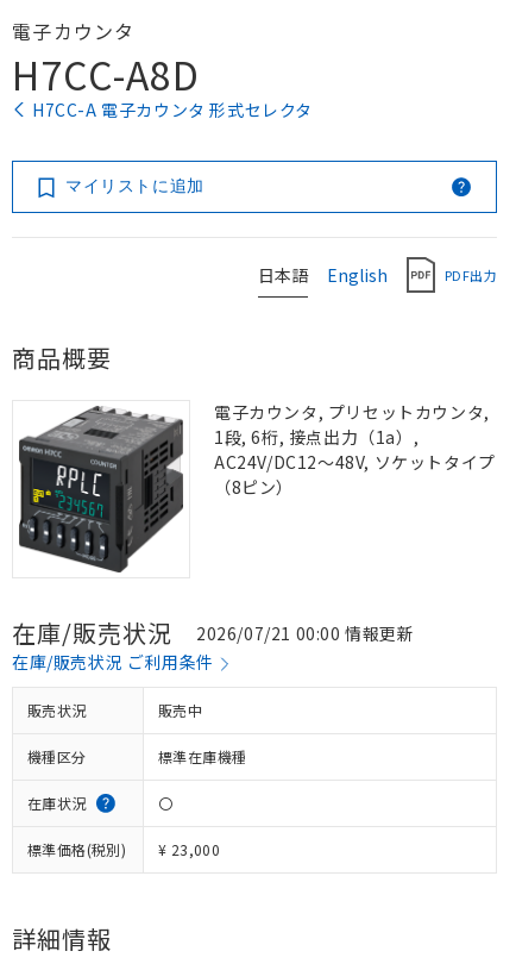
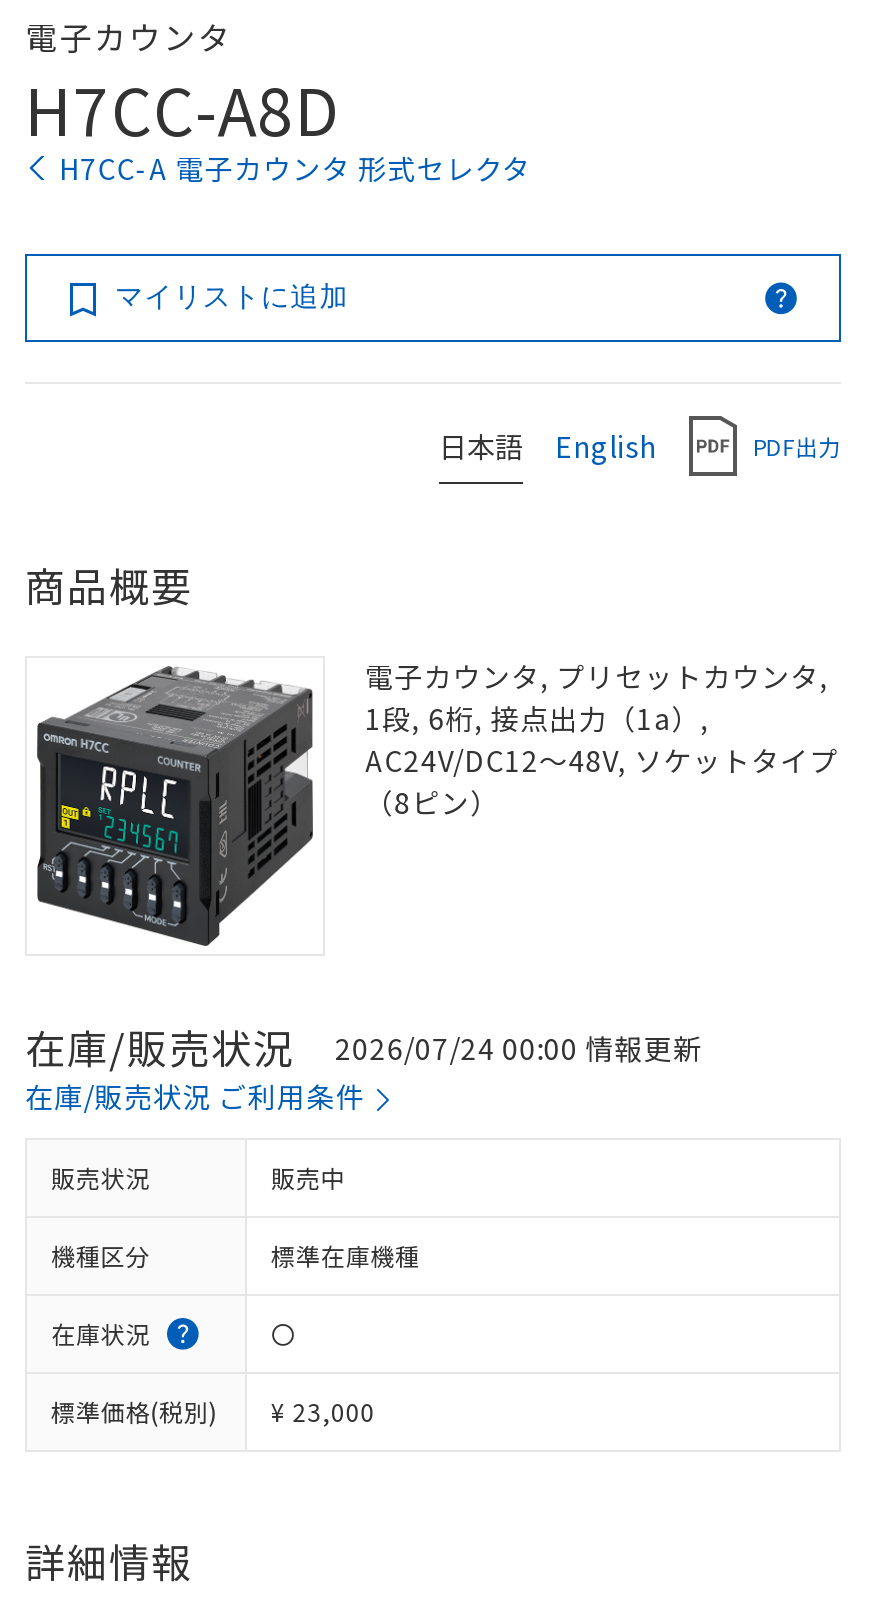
- 在庫/販売状況 2026/07/21 00:00 情報更新
+ 在庫/販売状況 2026/07/24 00:00 情報更新
